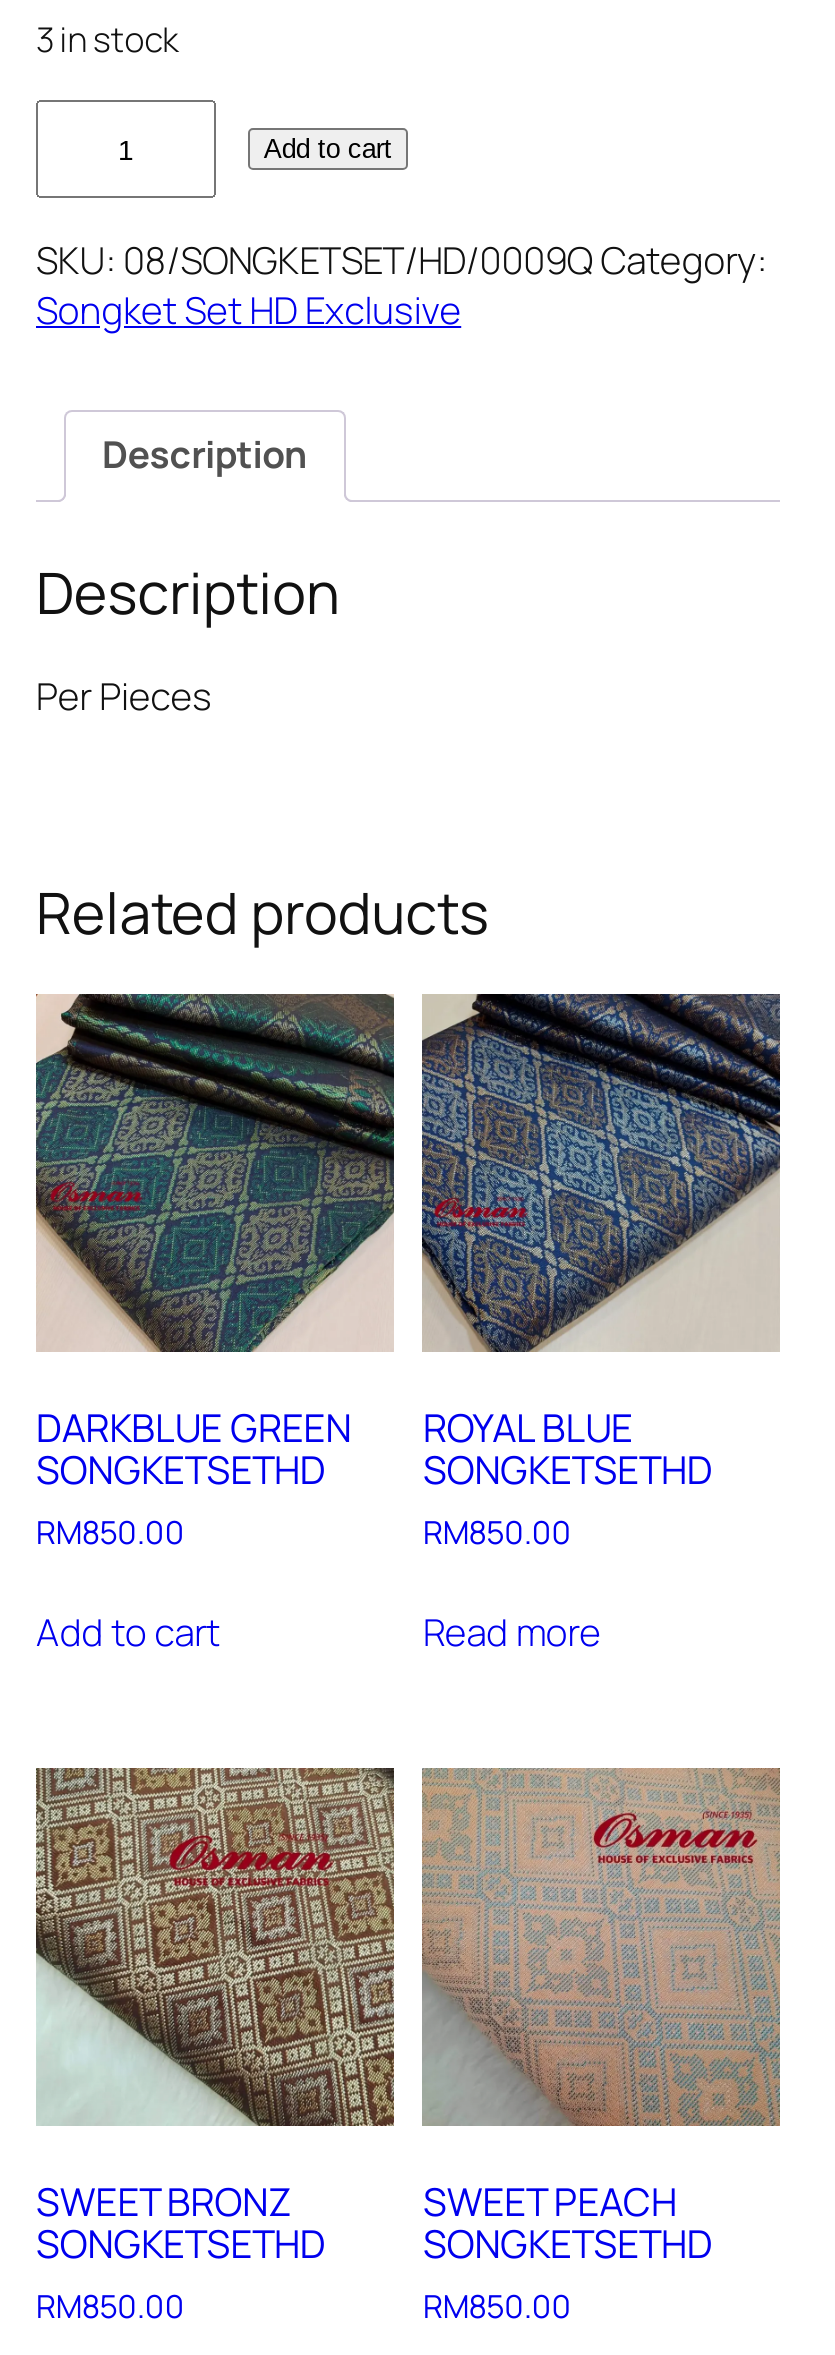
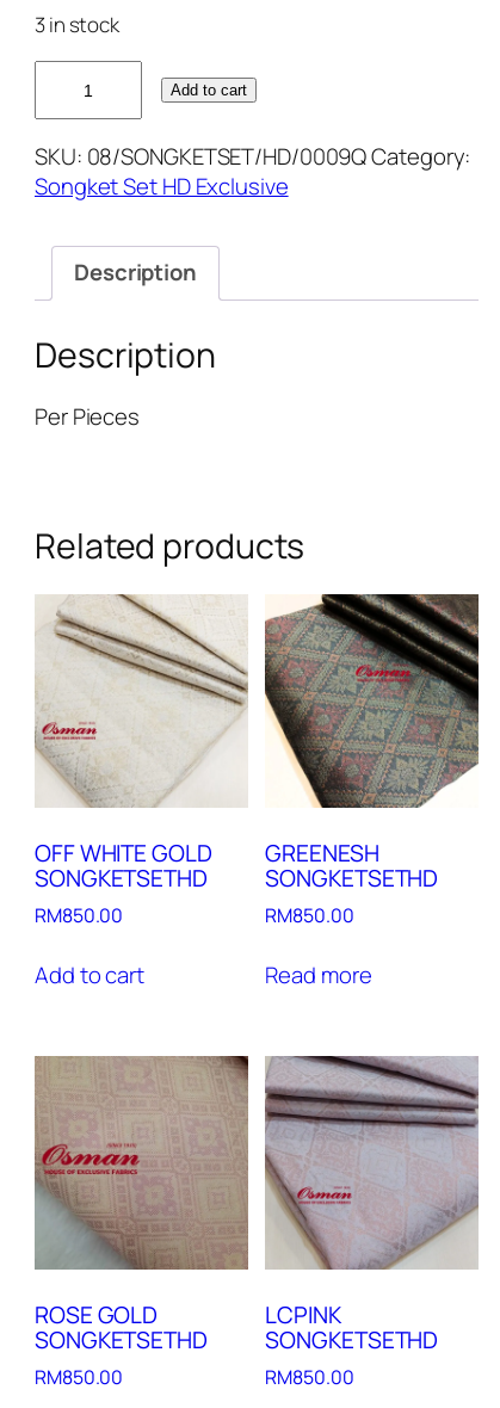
- [image]
- DARKBLUE GREEN
+ [image]
+ OFF WHITE GOLD

- [image]
- ROYAL BLUE
+ [image]
+ GREENESH

- [image]
- SWEET BRONZ
+ [image]
+ ROSE GOLD

- [image]
- SWEET PEACH
+ [image]
+ LCPINK
